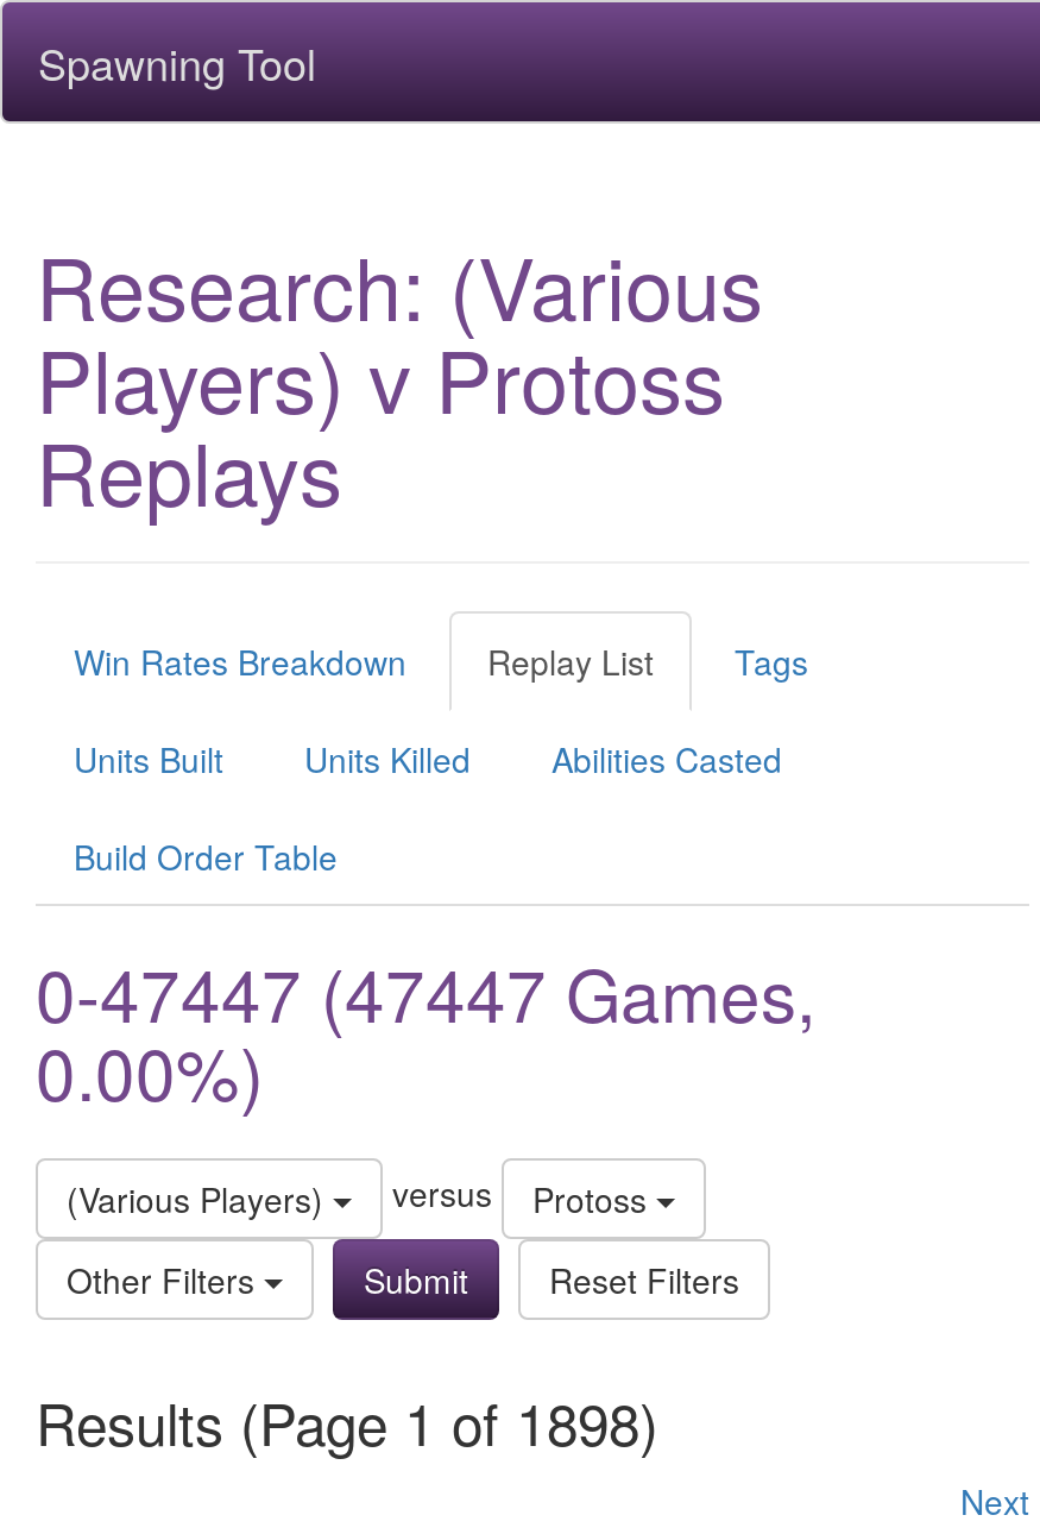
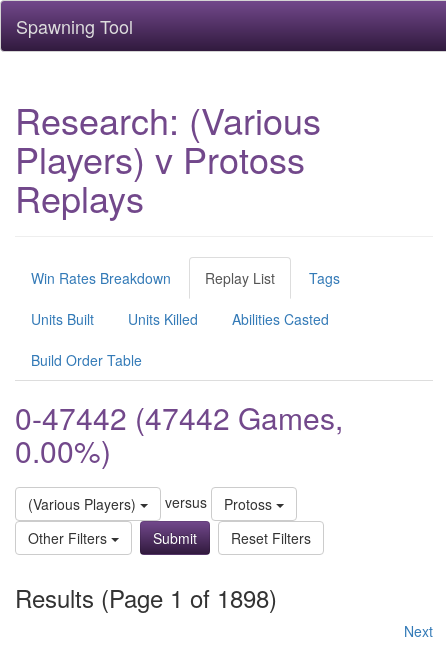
- 0-47447 (47447 Games,
+ 0-47442 (47442 Games,
